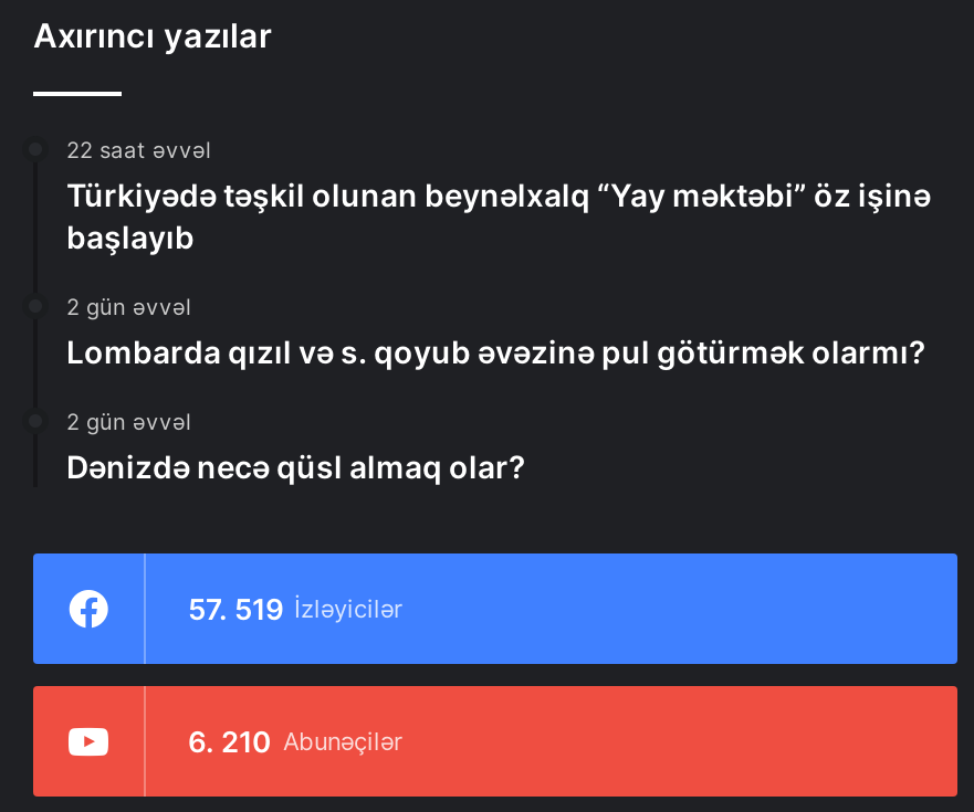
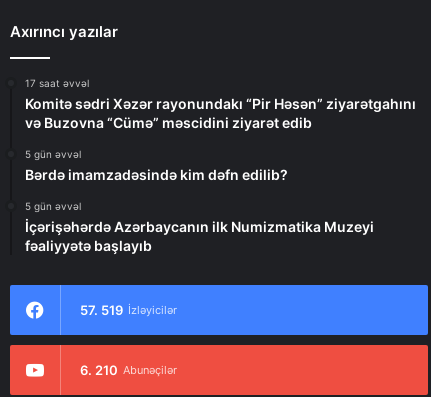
- 22 saat əvvəl
- Türkiyədə təşkil olunan beynəlxalq “Yay məktəbi” öz işinə
- başlayıb
+ 17 saat əvvəl
+ Komitə sədri Xəzər rayonundakı “Pir Həsən” ziyarətgahını
+ və Buzovna “Cümə” məscidini ziyarət edib

- 2 gün əvvəl
- Lombarda qızıl və s. qoyub əvəzinə pul götürmək olarmı?
+ 5 gün əvvəl
+ Bərdə imamzadəsində kim dəfn edilib?

- 2 gün əvvəl
- Dənizdə necə qüsl almaq olar?
+ 5 gün əvvəl
+ İçərişəhərdə Azərbaycanın ilk Numizmatika Muzeyi
+ fəaliyyətə başlayıb
